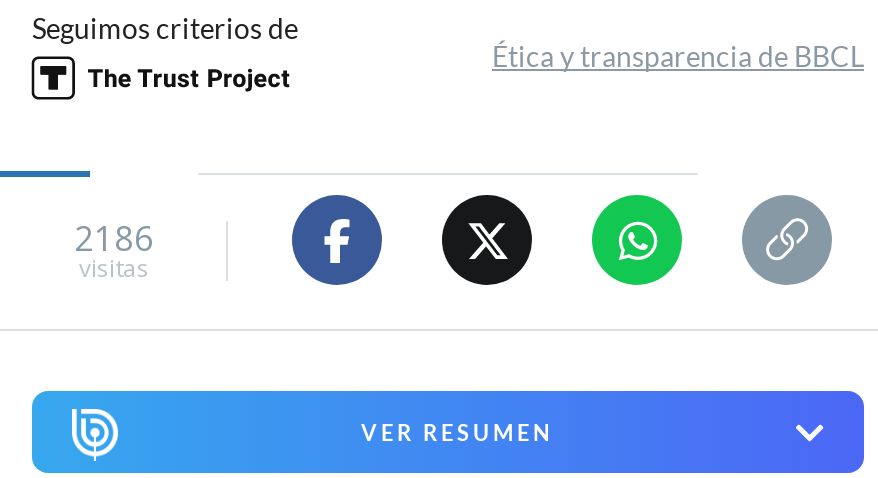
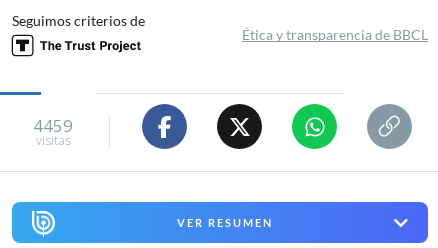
- 2186
+ 4459
